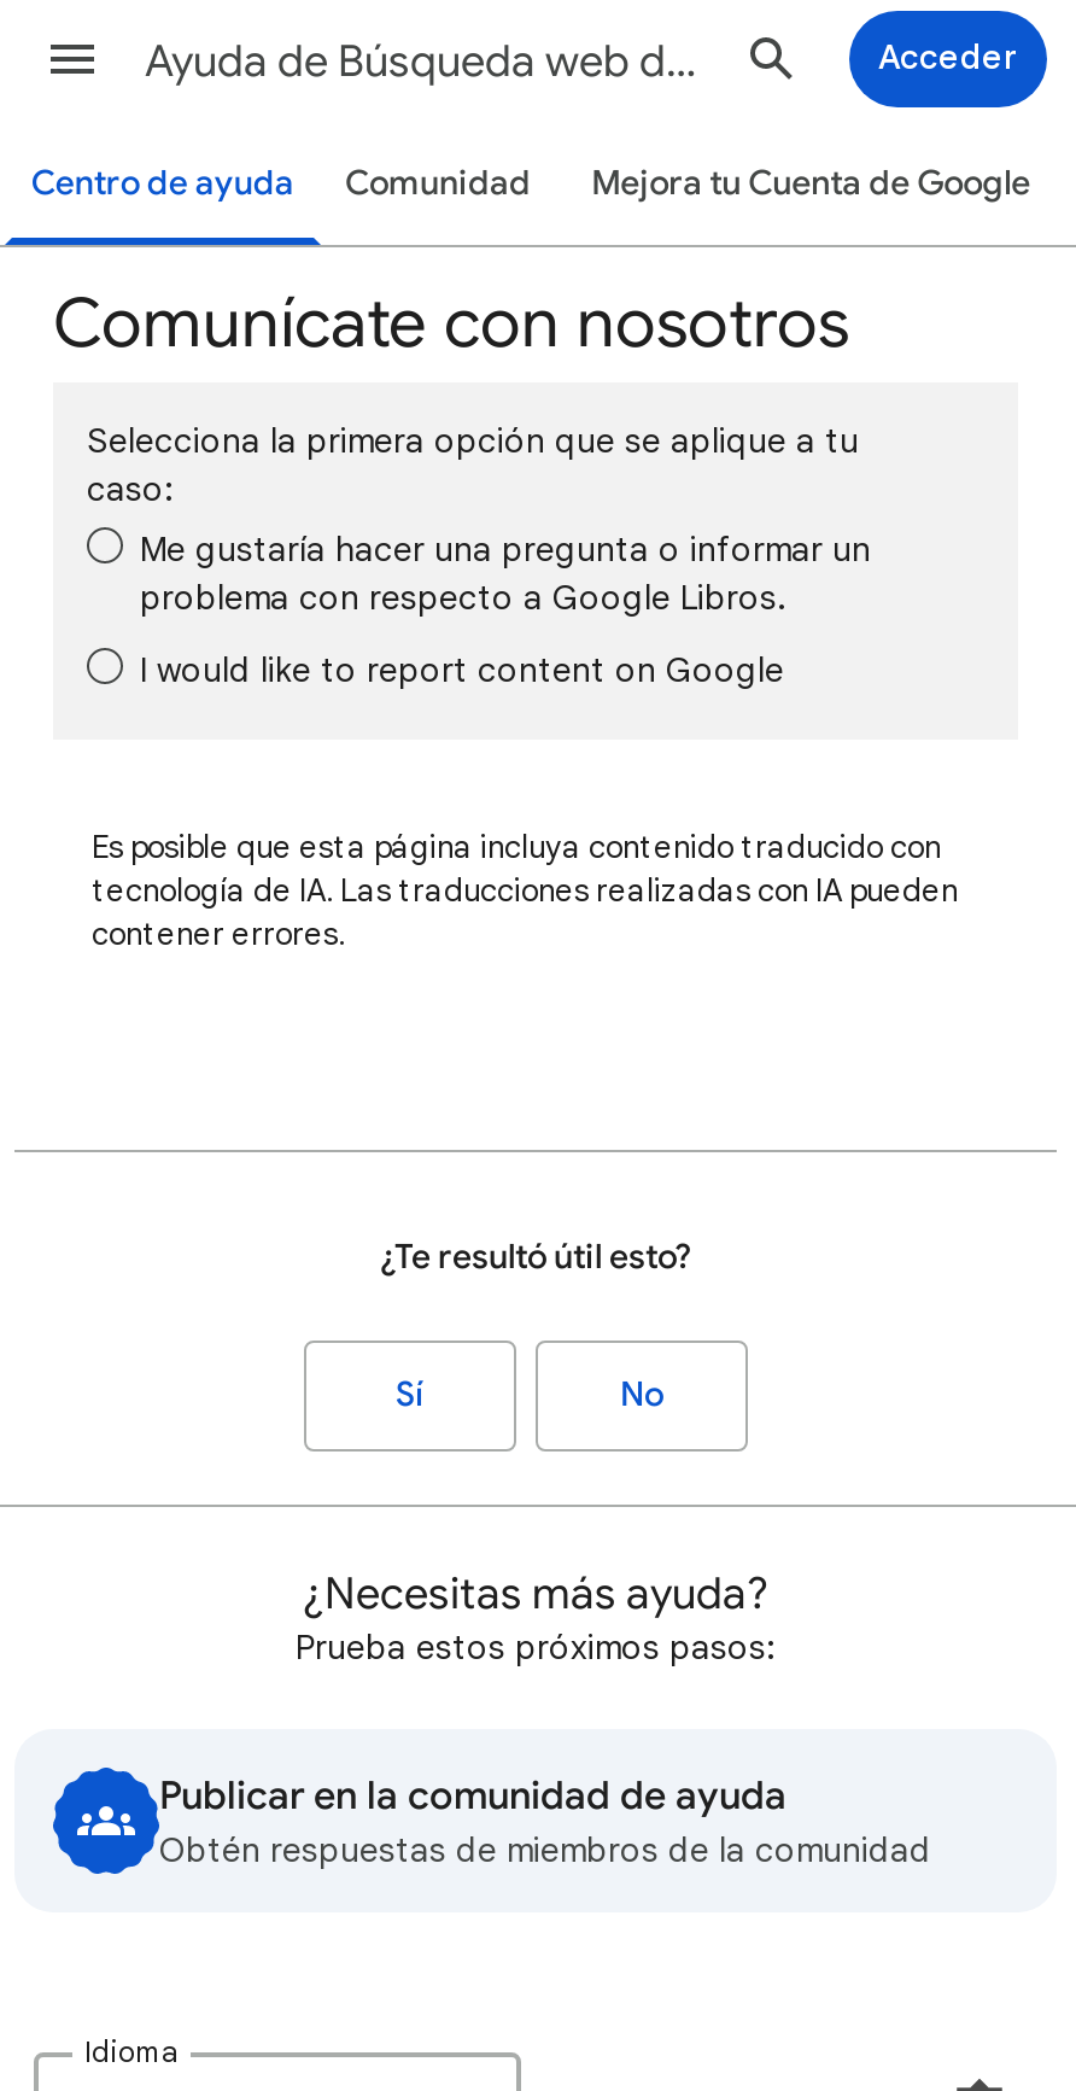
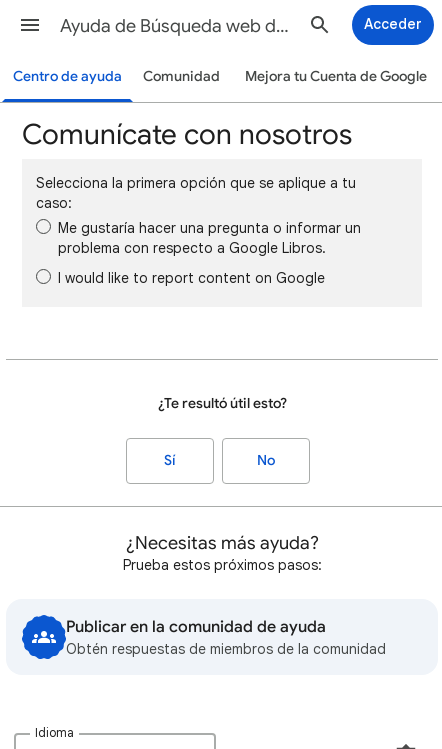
- Es posible que esta página incluya contenido traducido con
- tecnología de IA. Las traducciones realizadas con IA pueden
- contener errores.
